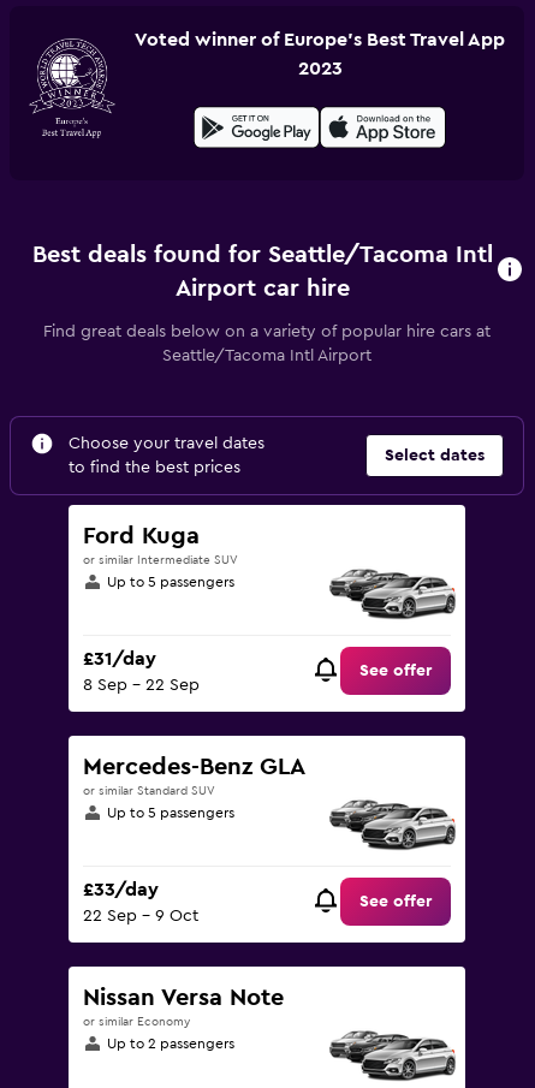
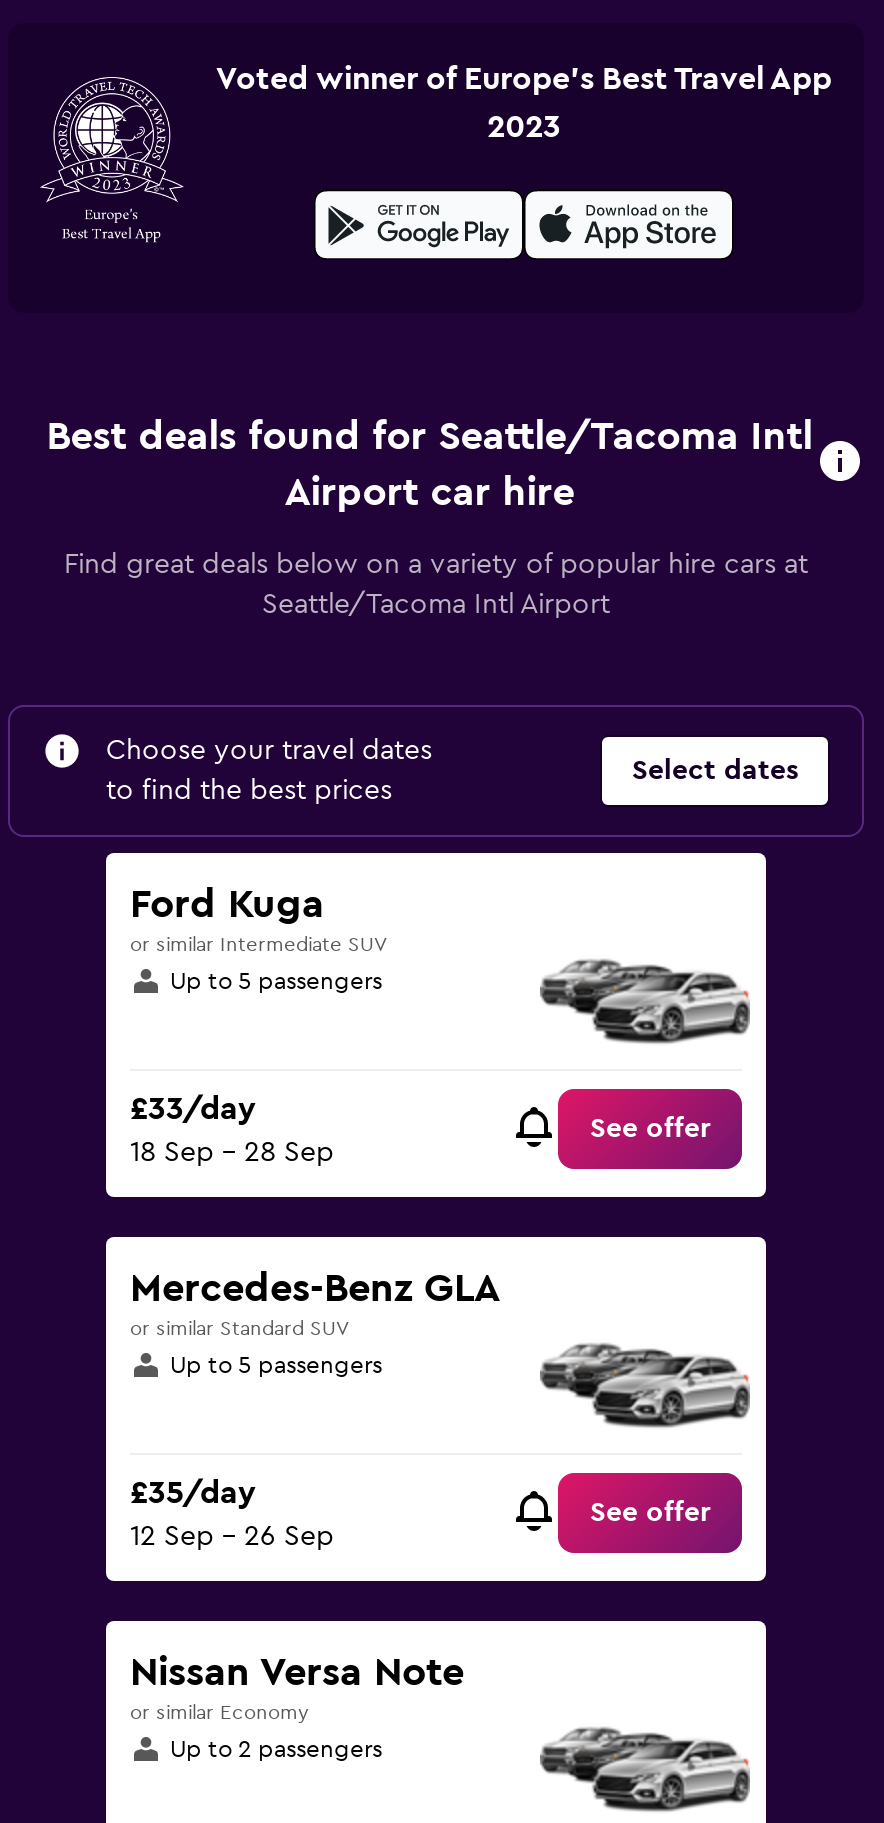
- £31/day
- 8 Sep - 22 Sep
+ £33/day
+ 18 Sep - 28 Sep

- £33/day
- 22 Sep - 9 Oct
+ £35/day
+ 12 Sep - 26 Sep
